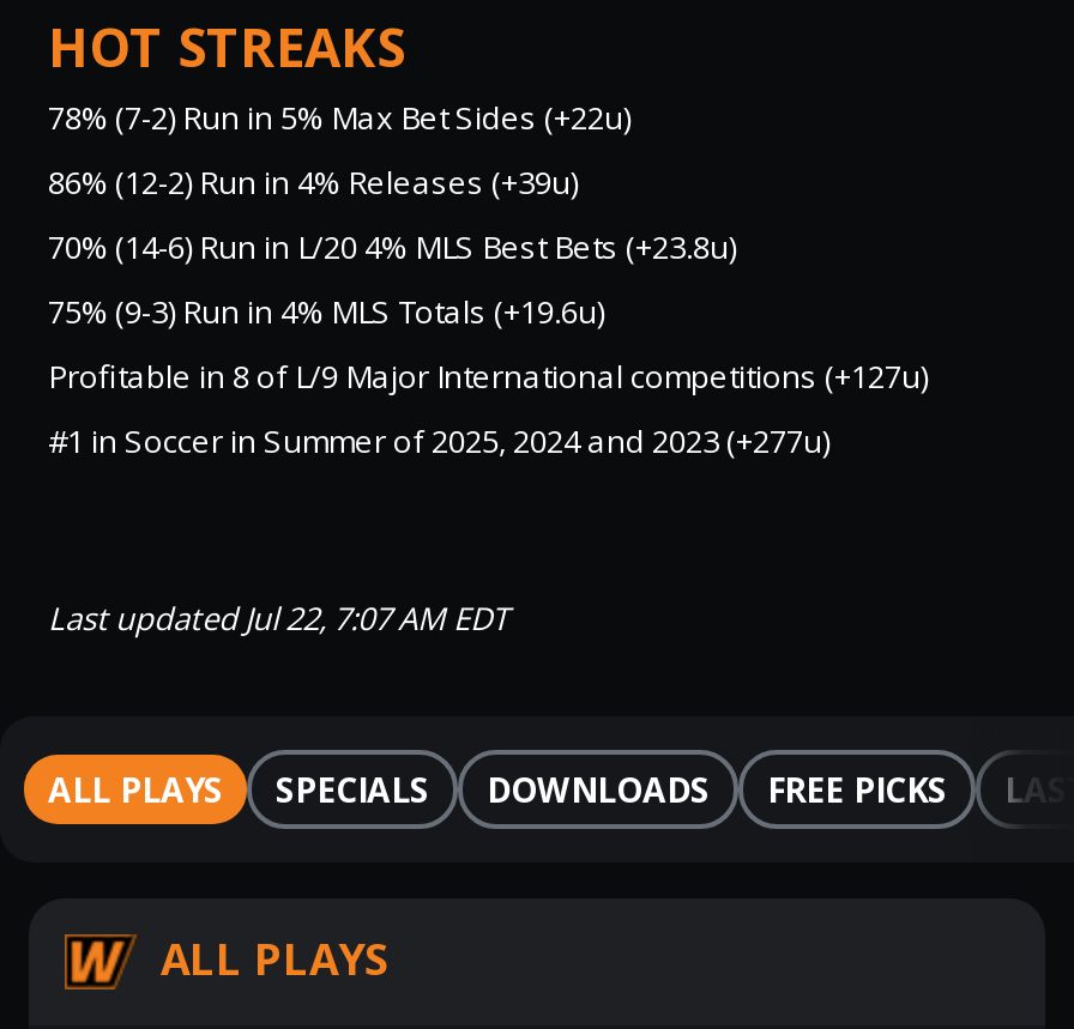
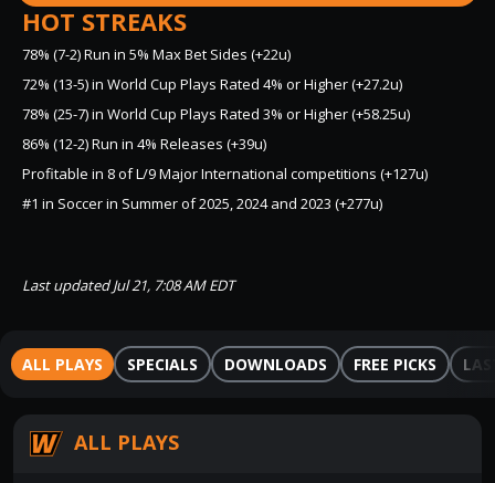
+ 72% (13-5) in World Cup Plays Rated 4% or Higher (+27.2u)
+ 78% (25-7) in World Cup Plays Rated 3% or Higher (+58.25u)

moved down: 86% (12-2) Run in 4% Releases (+39u)

- 70% (14-6) Run in L/20 4% MLS Best Bets (+23.8u)
- 75% (9-3) Run in 4% MLS Totals (+19.6u)

- Last updated Jul 22, 7:07 AM EDT
+ Last updated Jul 21, 7:08 AM EDT
